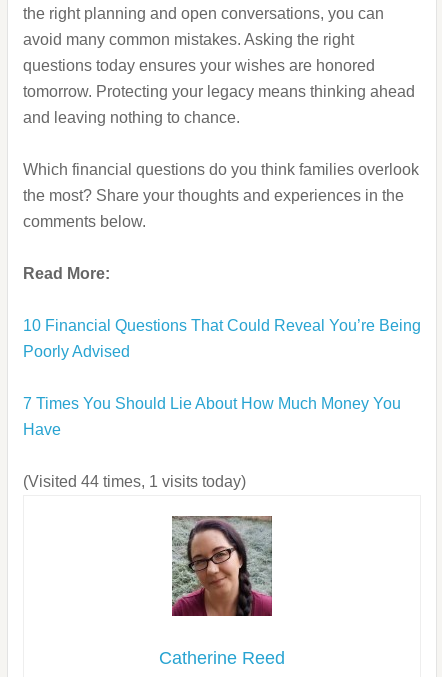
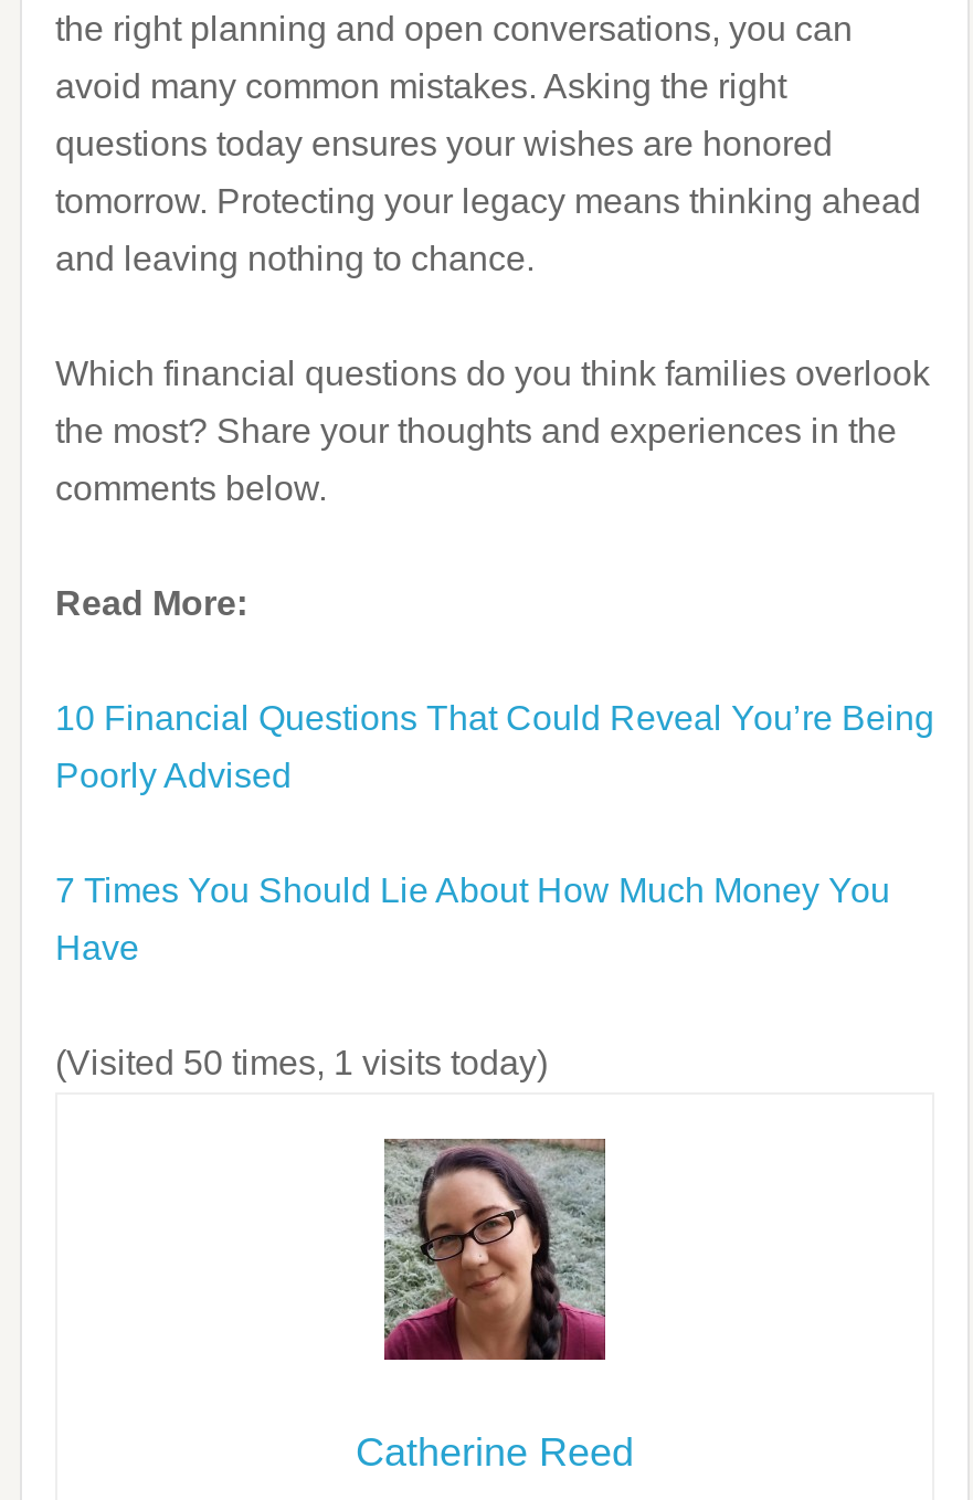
- (Visited 44 times, 1 visits today)
+ (Visited 50 times, 1 visits today)
